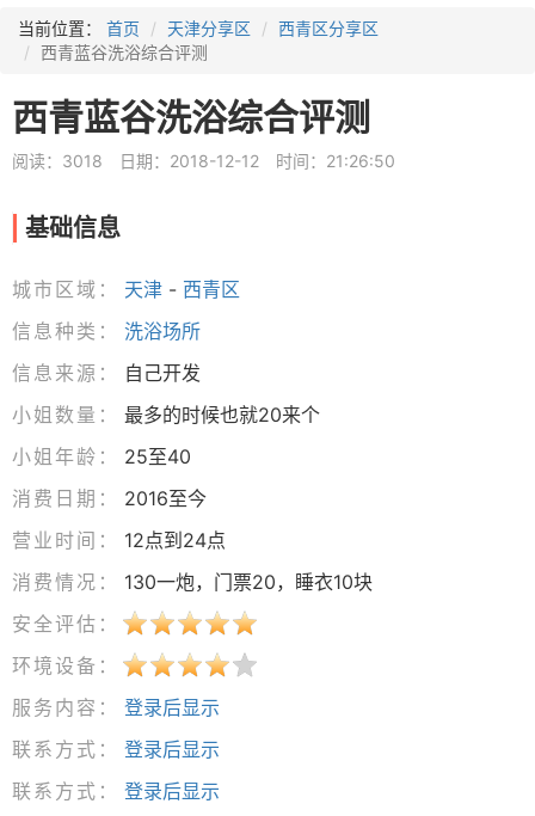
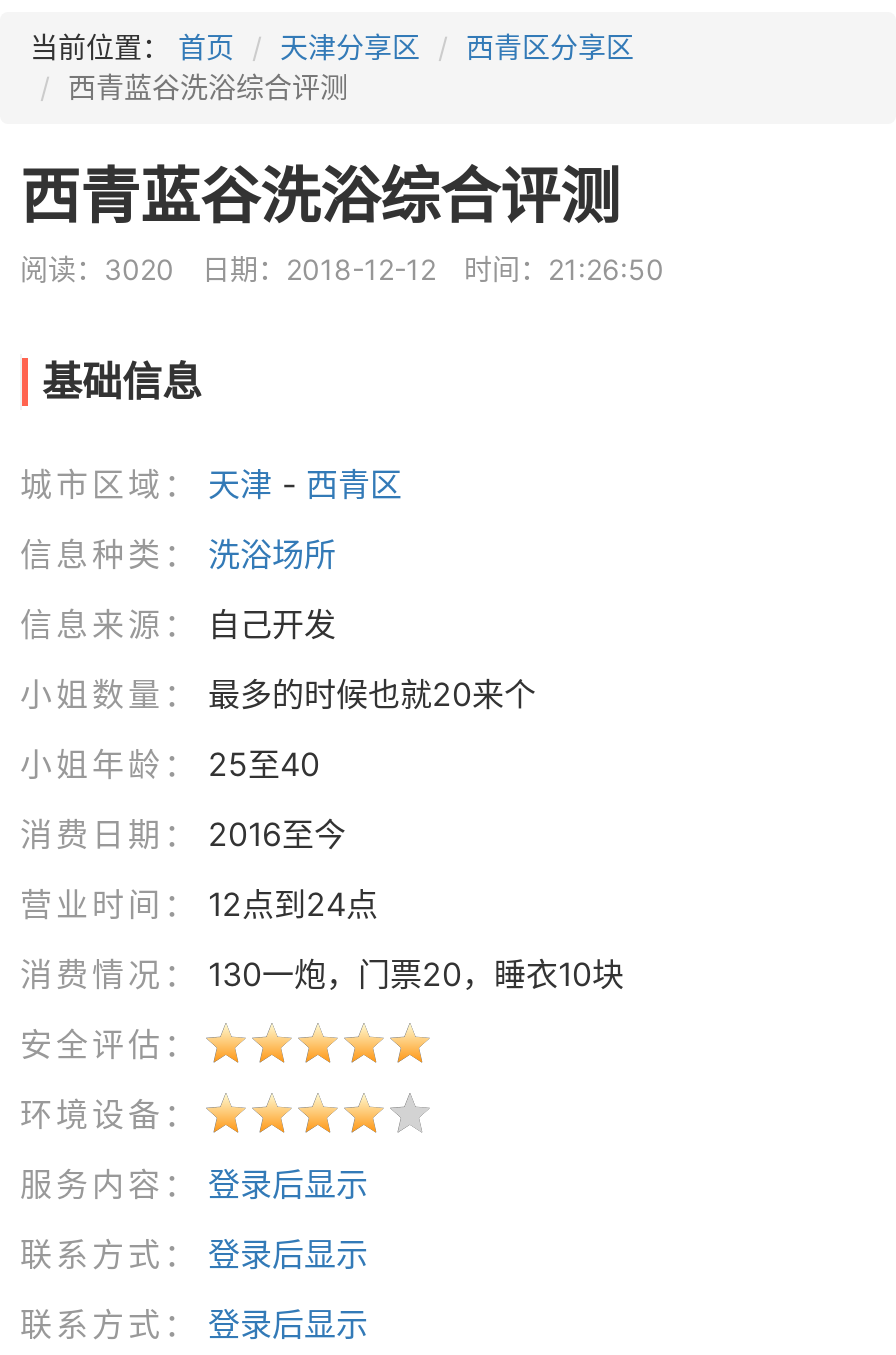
- 阅读：3018 日期：2018-12-12 时间：21:26:50
+ 阅读：3020 日期：2018-12-12 时间：21:26:50
